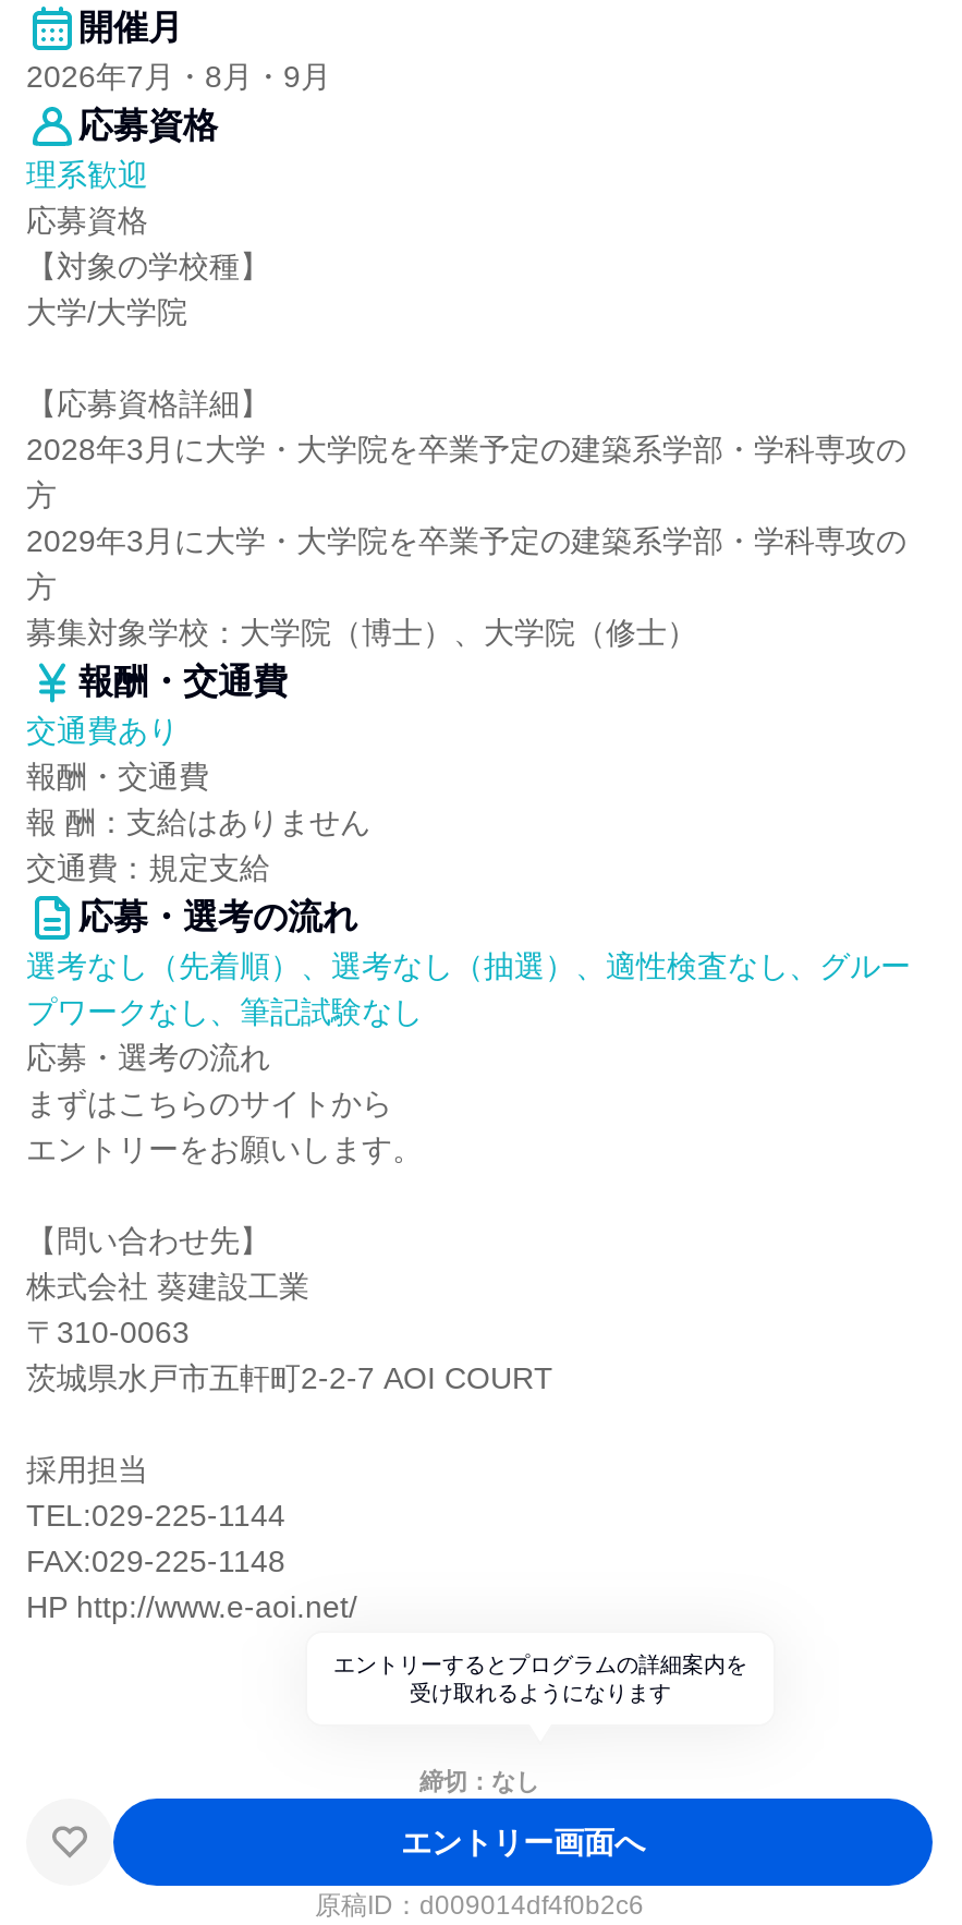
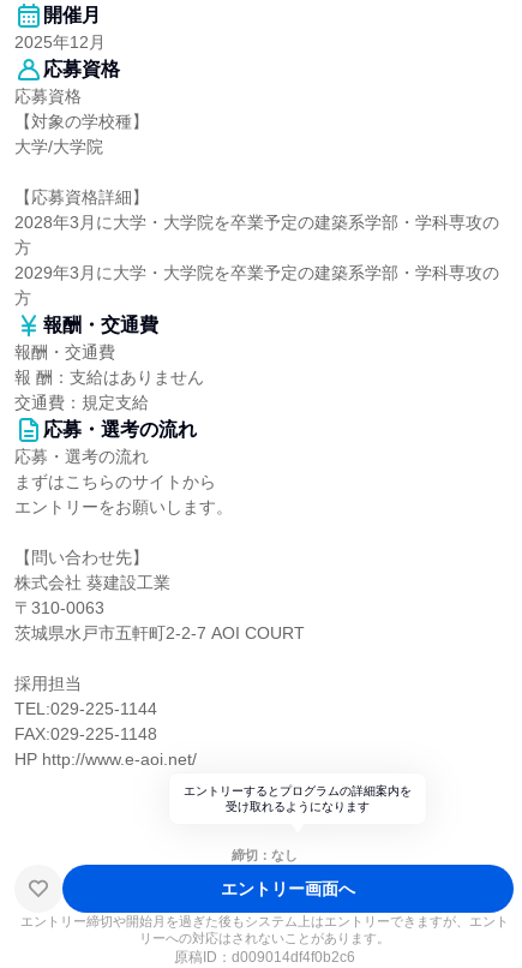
- 2026年7月・8月・9月
+ 2025年12月

- 理系歓迎

- 募集対象学校：大学院（博士）、大学院（修士）

- 交通費あり

- 選考なし（先着順）、選考なし（抽選）、適性検査なし、グルー
- プワークなし、筆記試験なし

moved up: 応募・選考の流れ | まずはこちらのサイトから | エントリーをお願いします。 | ... | 受け取れるようになります | エントリー画面へ

+ エントリー締切や開始月を過ぎた後もシステム上はエントリーできますが、エント
+ リーへの対応はされないことがあります。
